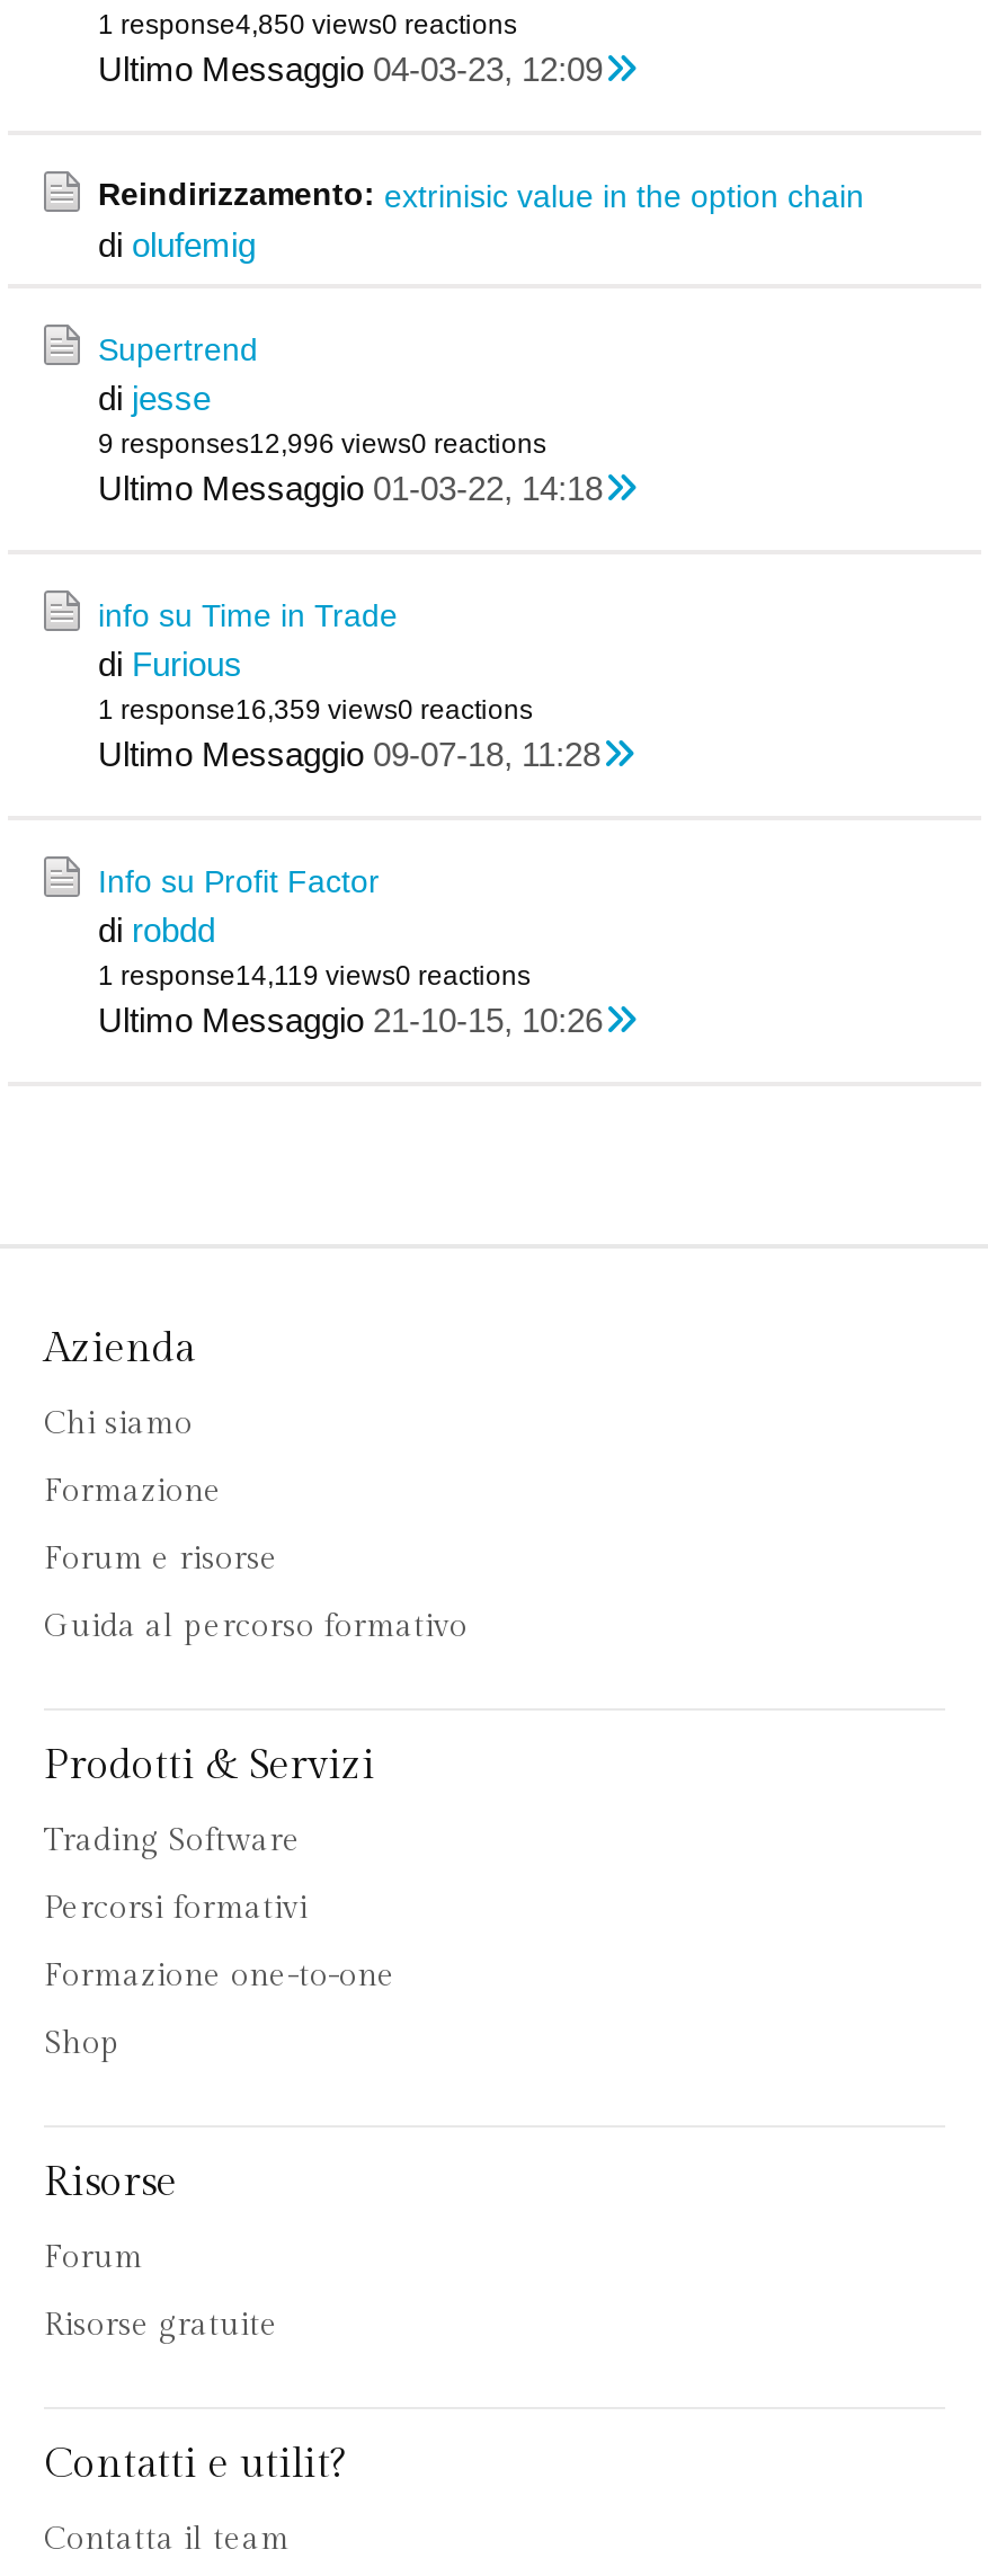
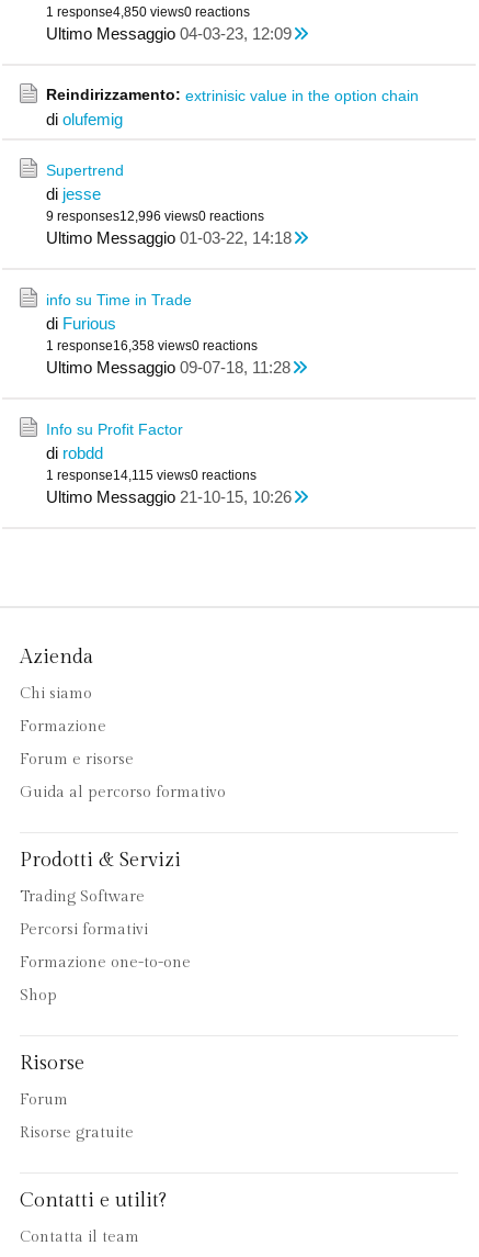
- 1 response16,359 views0 reactions
+ 1 response16,358 views0 reactions

- 1 response14,119 views0 reactions
+ 1 response14,115 views0 reactions
